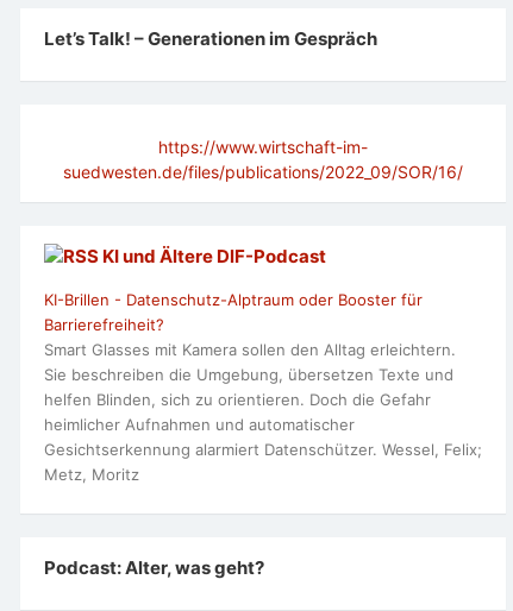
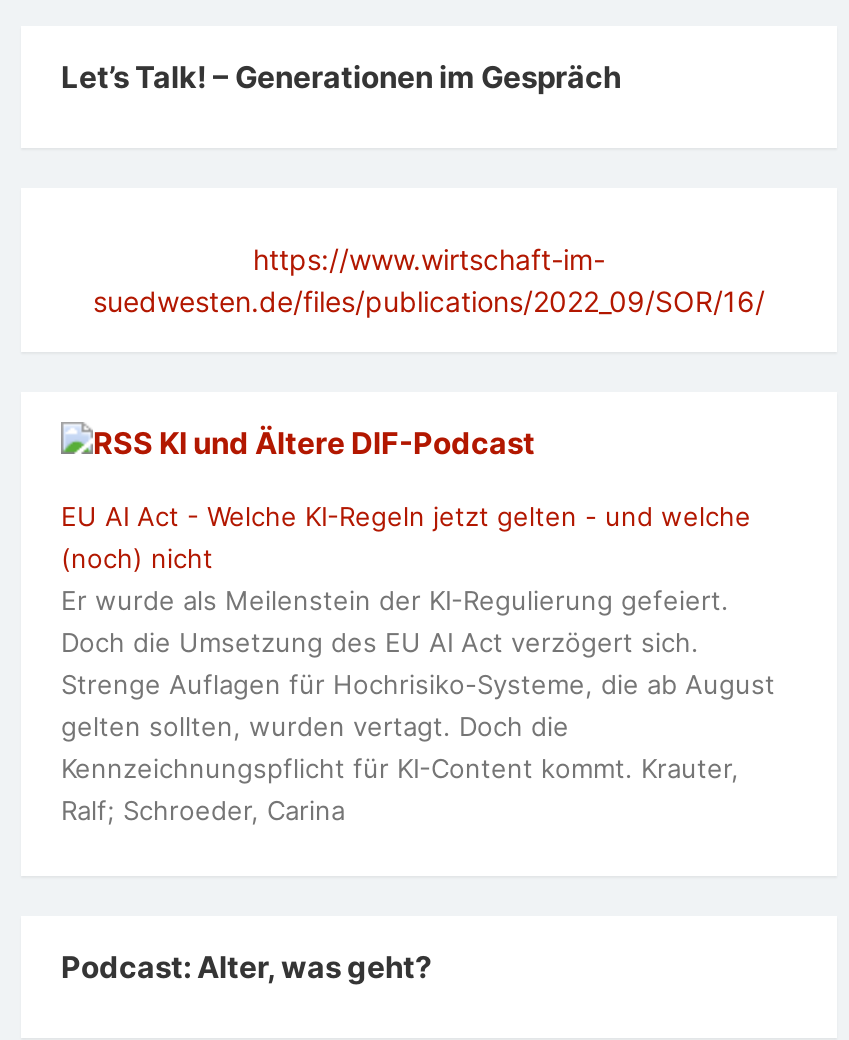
- KI-Brillen - Datenschutz-Alptraum oder Booster für
- Barrierefreiheit?
- Smart Glasses mit Kamera sollen den Alltag erleichtern.
- Sie beschreiben die Umgebung, übersetzen Texte und
- helfen Blinden, sich zu orientieren. Doch die Gefahr
- heimlicher Aufnahmen und automatischer
- Gesichtserkennung alarmiert Datenschützer. Wessel, Felix;
- Metz, Moritz
+ EU AI Act - Welche KI-Regeln jetzt gelten - und welche
+ (noch) nicht
+ Er wurde als Meilenstein der KI-Regulierung gefeiert.
+ Doch die Umsetzung des EU AI Act verzögert sich.
+ Strenge Auflagen für Hochrisiko-Systeme, die ab August
+ gelten sollten, wurden vertagt. Doch die
+ Kennzeichnungspflicht für KI-Content kommt. Krauter,
+ Ralf; Schroeder, Carina
